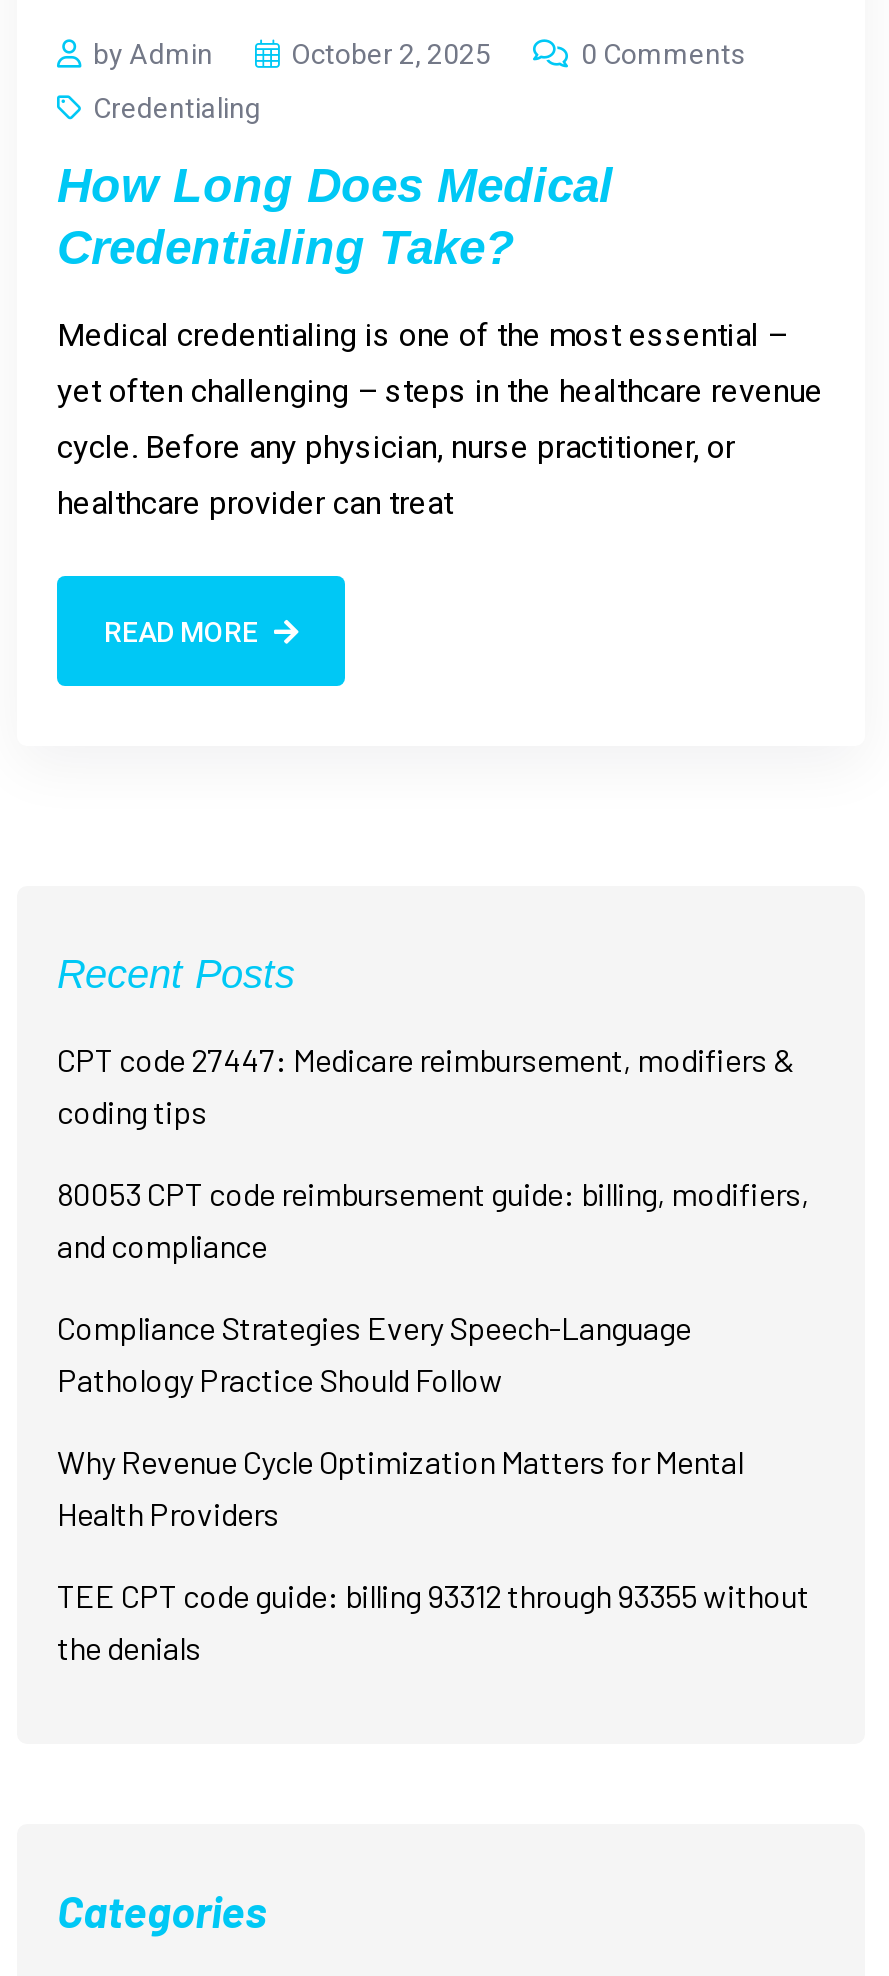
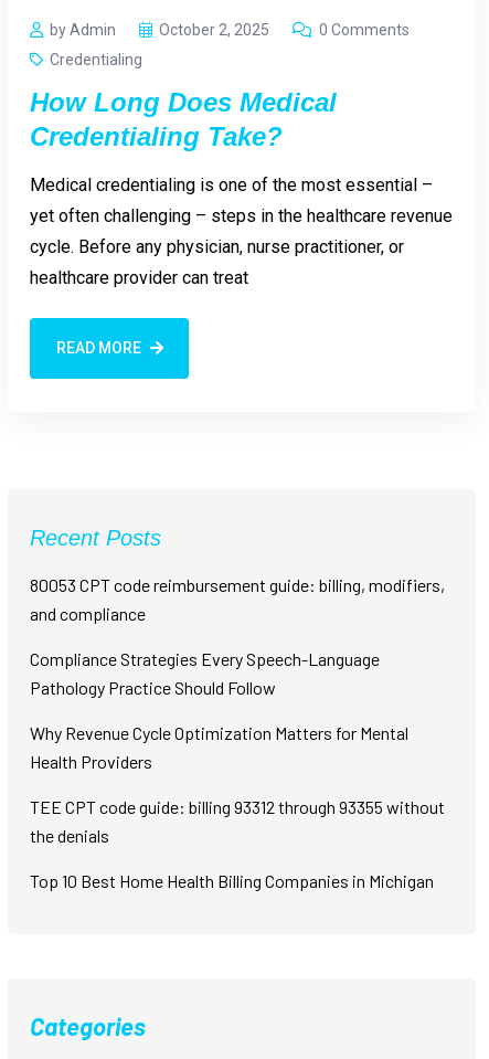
- CPT code 27447: Medicare reimbursement, modifiers &
- coding tips

moved up: 80053 CPT code reimbursement guide: billing, modifiers, | and compliance | Compliance Strategies Every Speech-Language | Pathology Practice Should Follow | Why Revenue Cycle Optimization Matters for Mental | Health Providers | TEE CPT code guide: billing 93312 through 93355 without | the denials

+ Top 10 Best Home Health Billing Companies in Michigan
